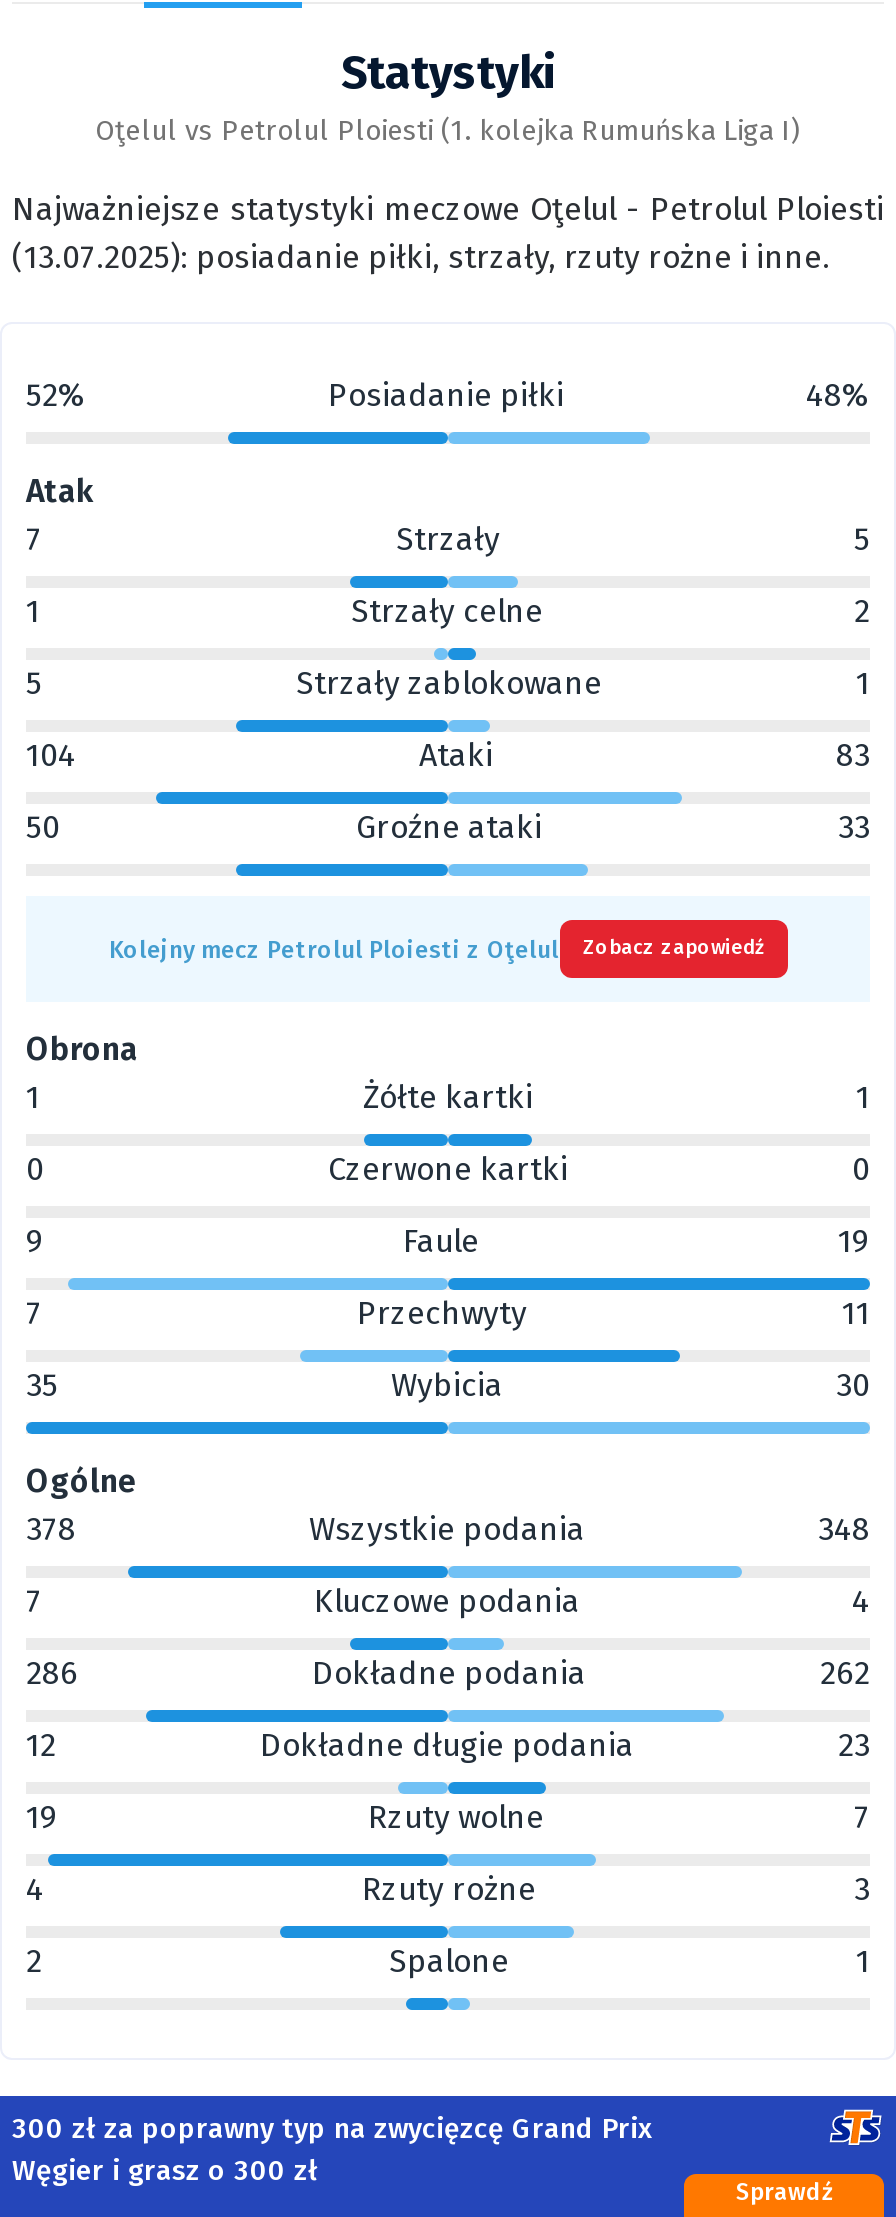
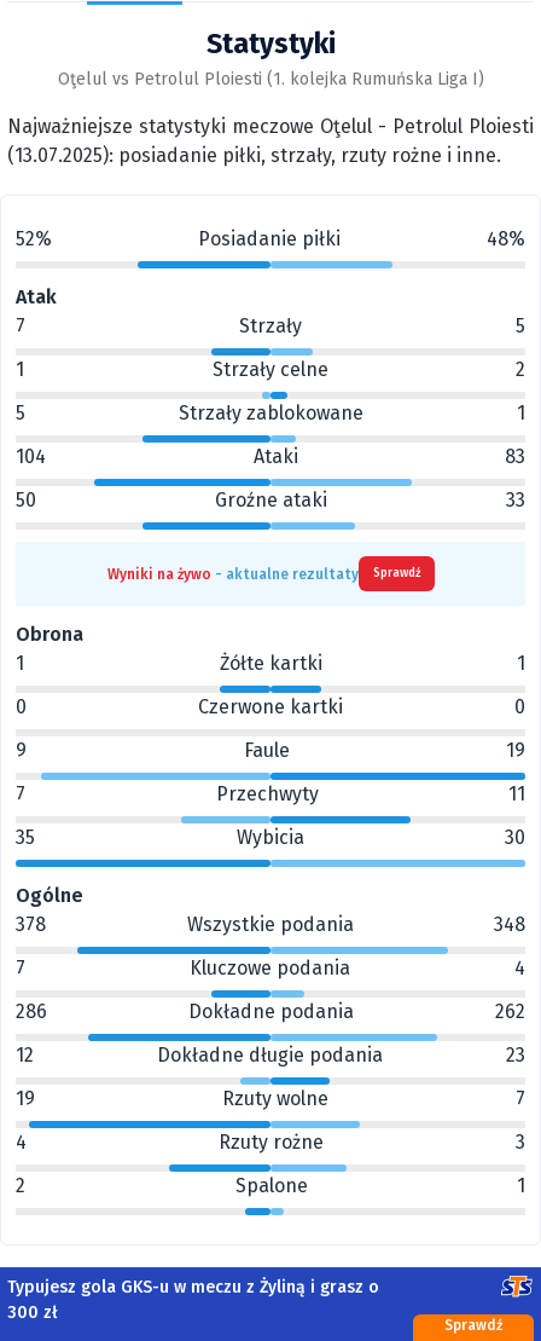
- Kolejny mecz Petrolul Ploiesti z Oţelul
- Zobacz zapowiedź
+ Wyniki na żywo - aktualne rezultaty
+ Sprawdź

- 300 zł za poprawny typ na zwycięzcę Grand Prix
- Węgier i grasz o 300 zł
+ Typujesz gola GKS-u w meczu z Żyliną i grasz o
+ 300 zł
